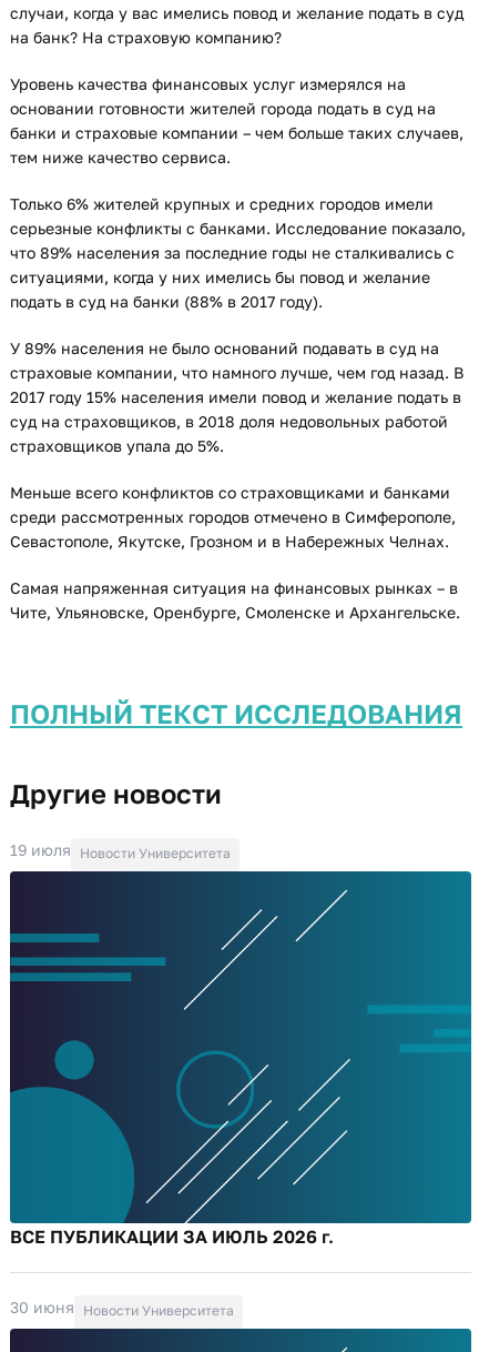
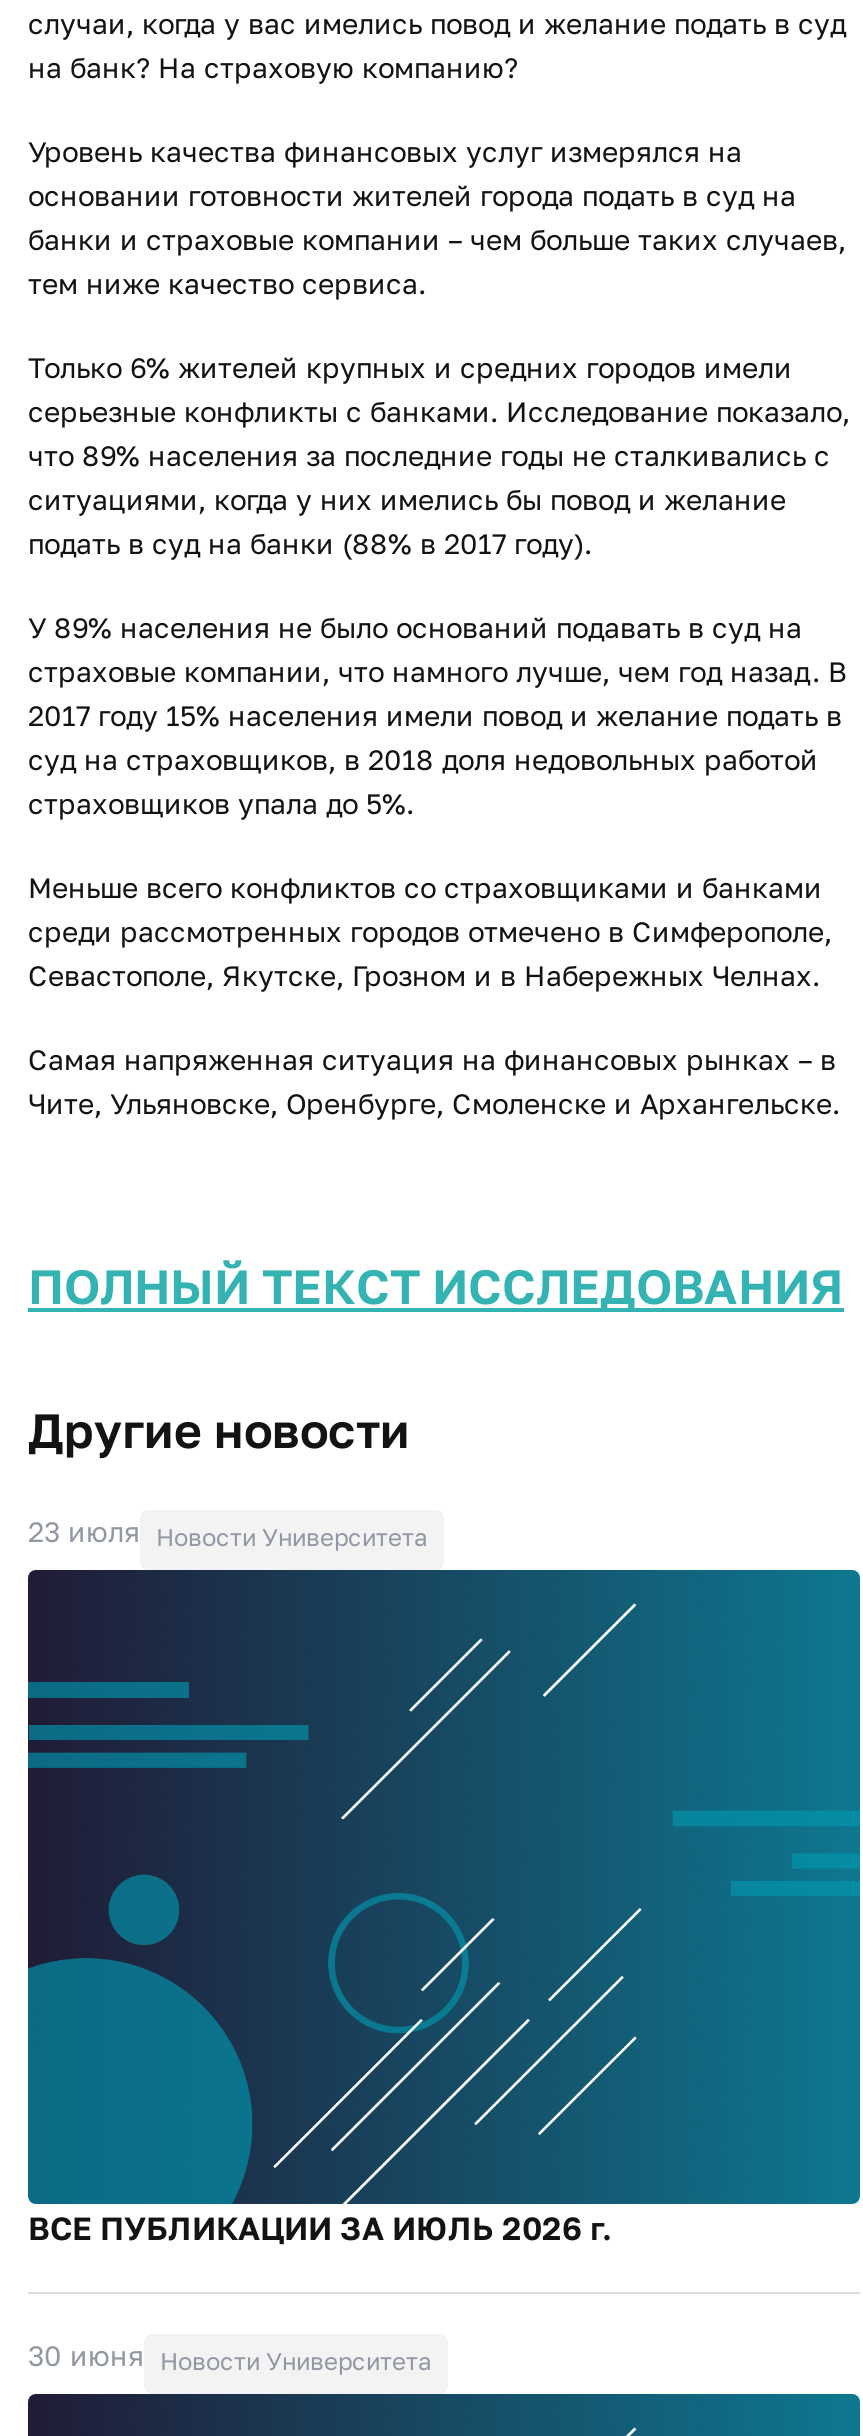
- 19 июля Новости Университета
+ 23 июля Новости Университета
